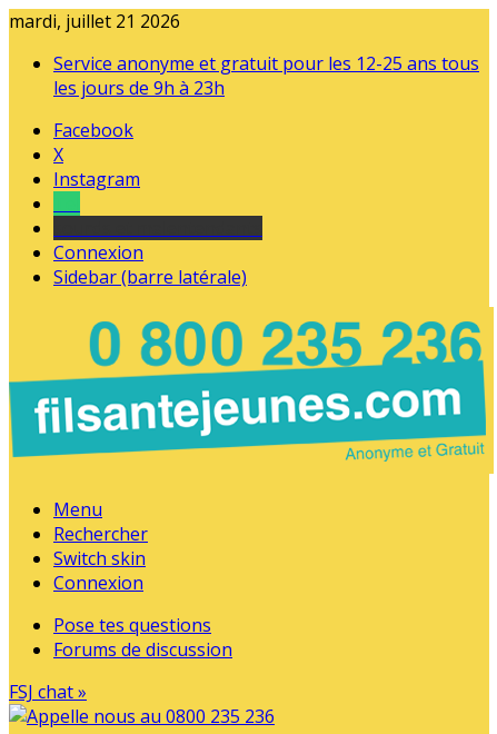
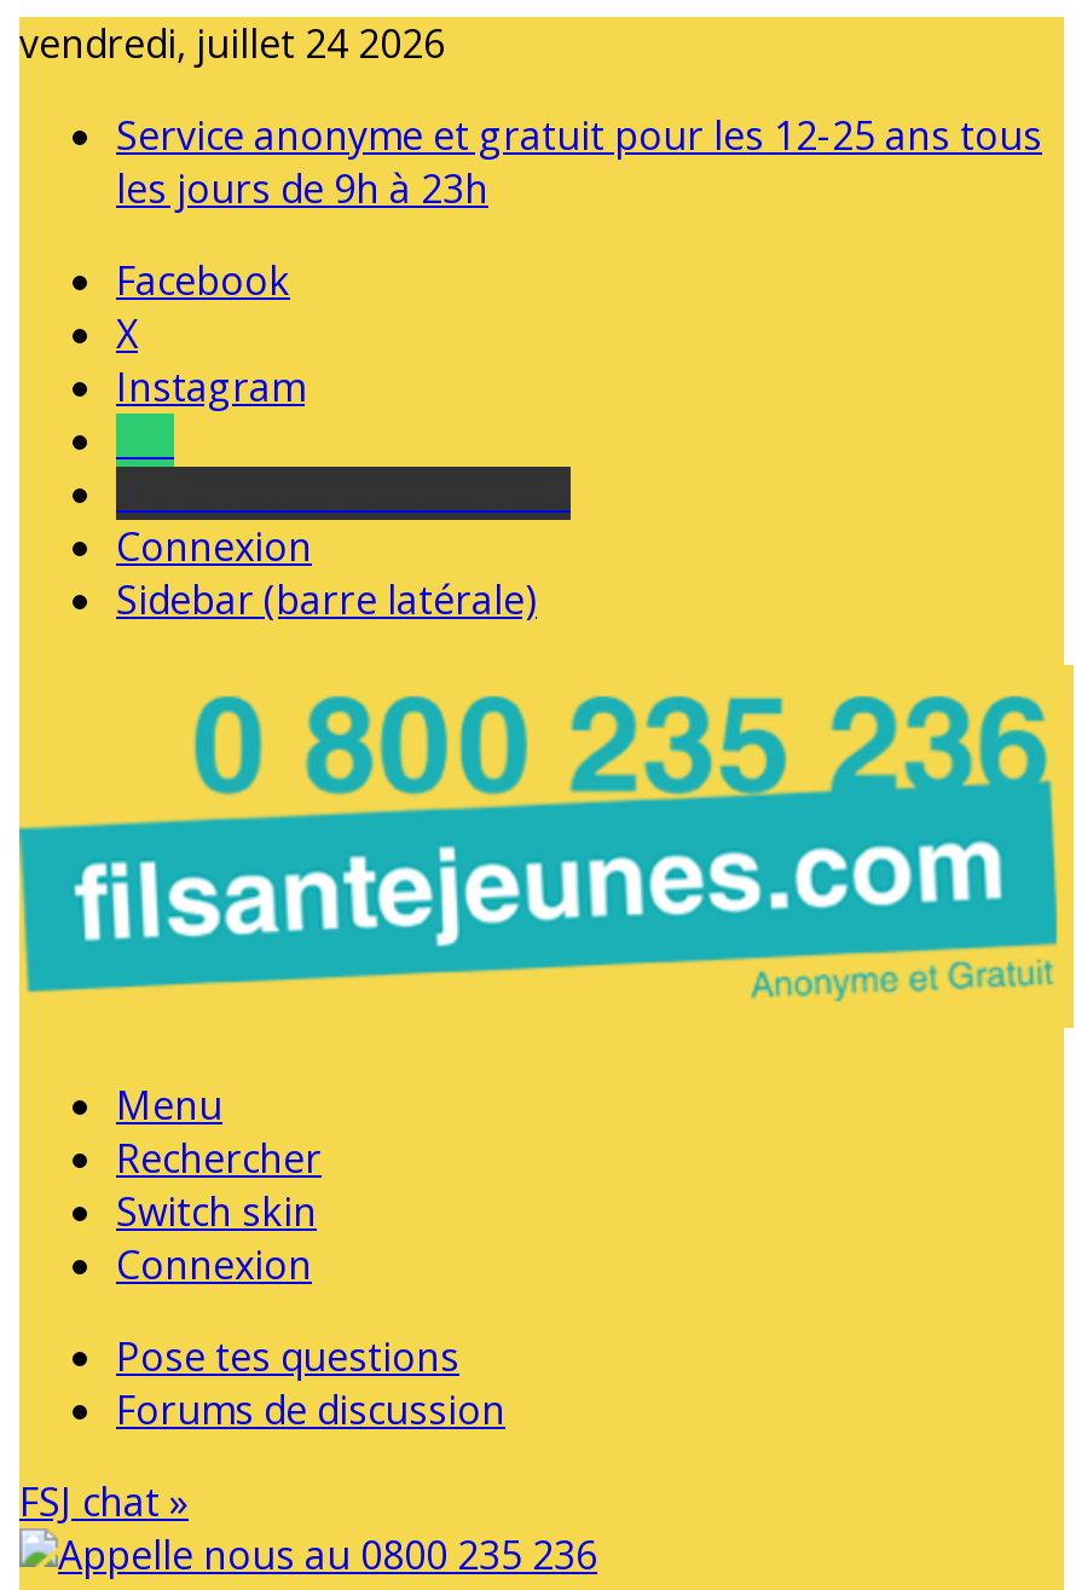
- mardi, juillet 21 2026
+ vendredi, juillet 24 2026
